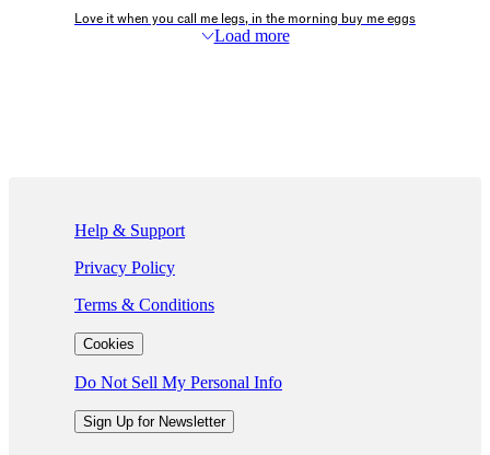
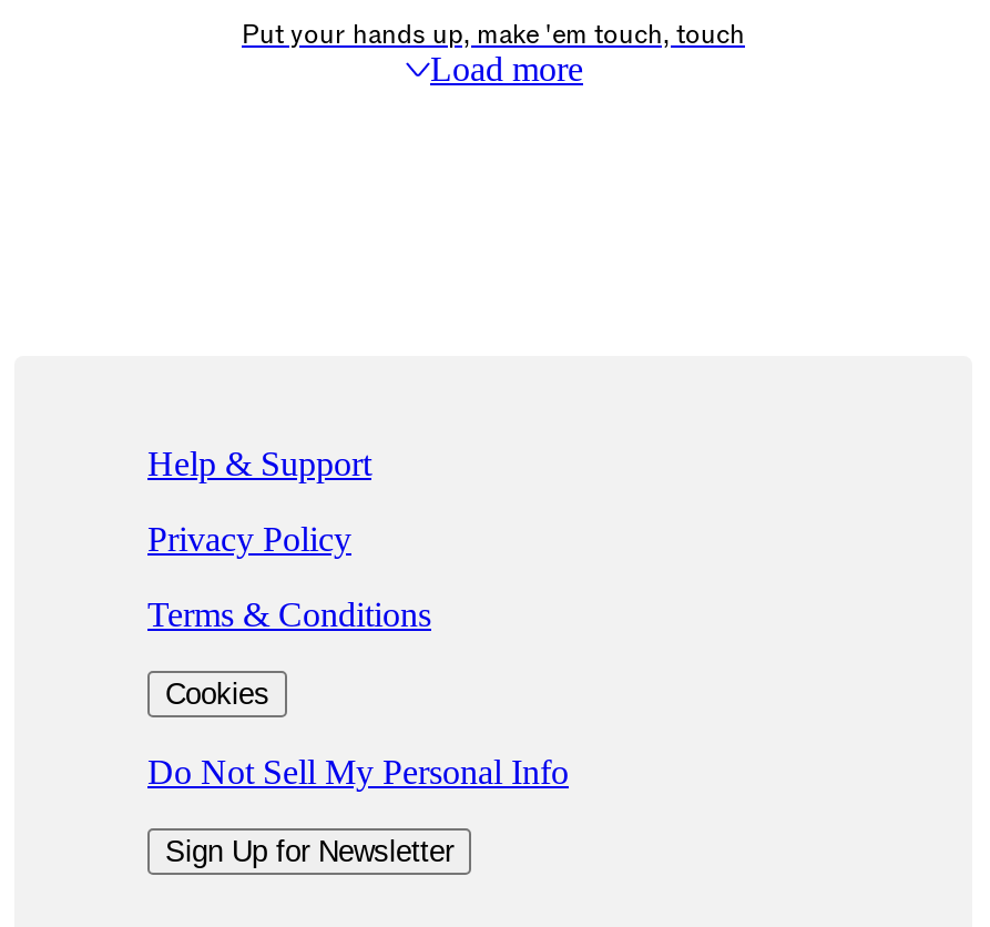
- Love it when you call me legs, in the morning buy me eggs
+ Put your hands up, make 'em touch, touch
